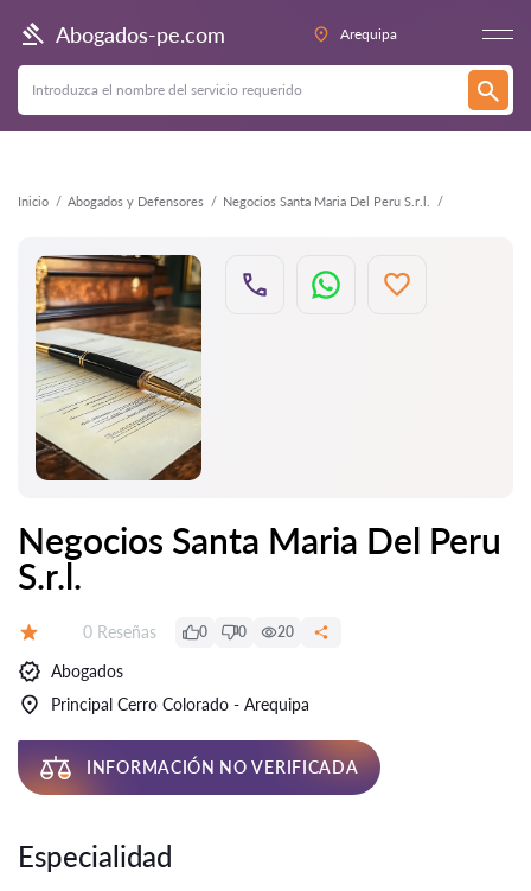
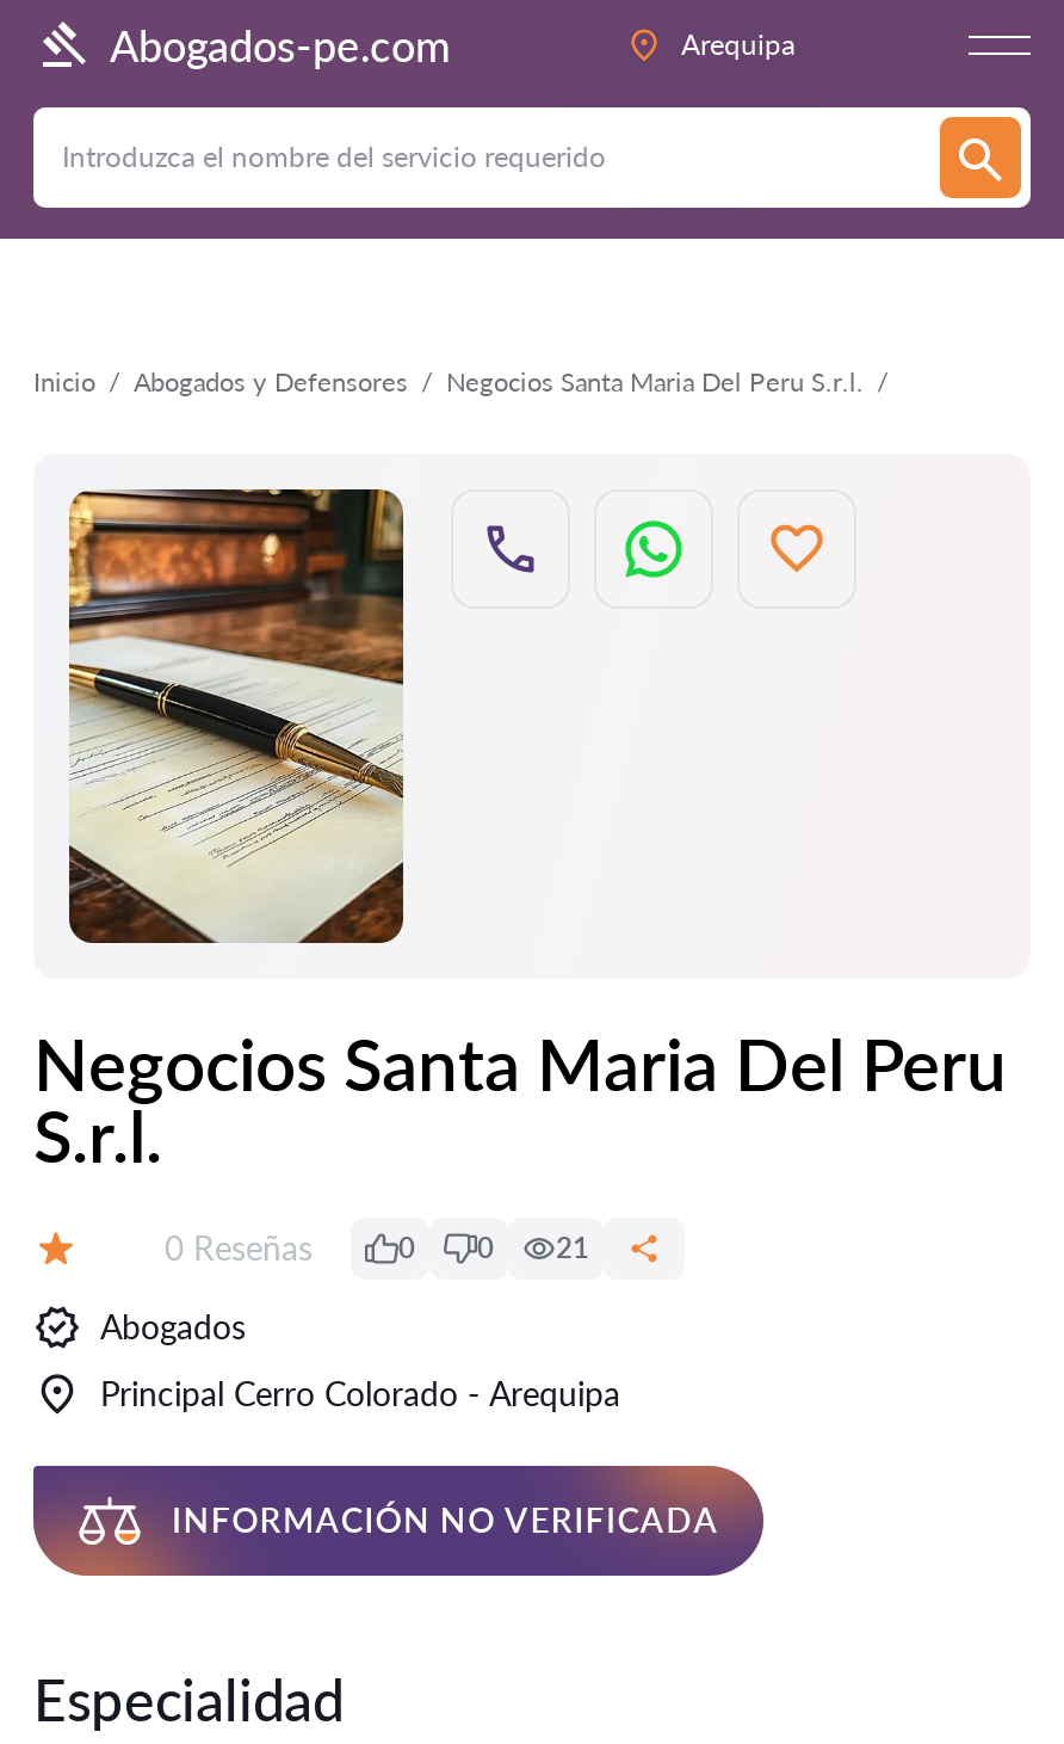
- 20
+ 21
